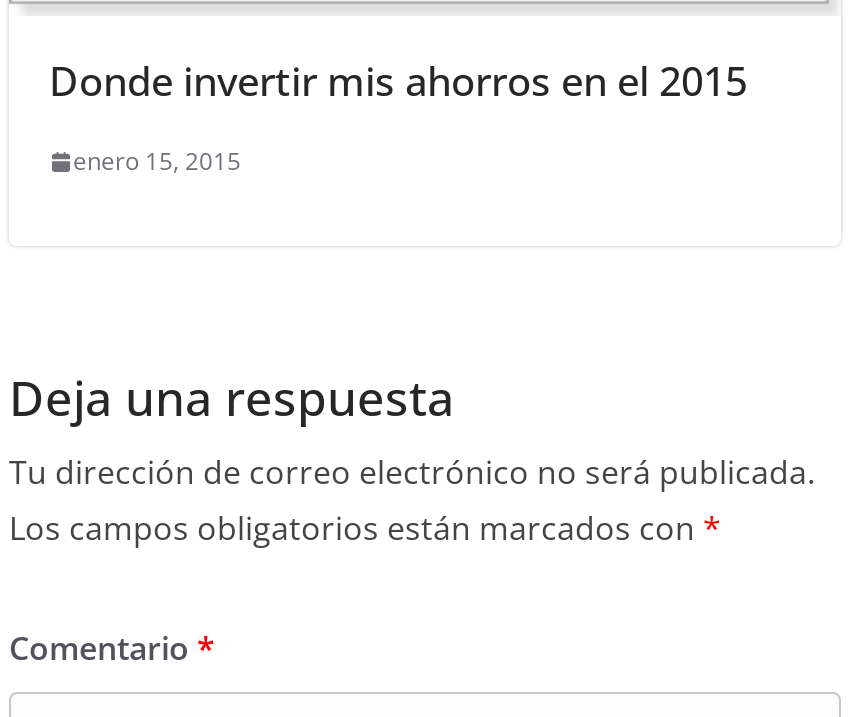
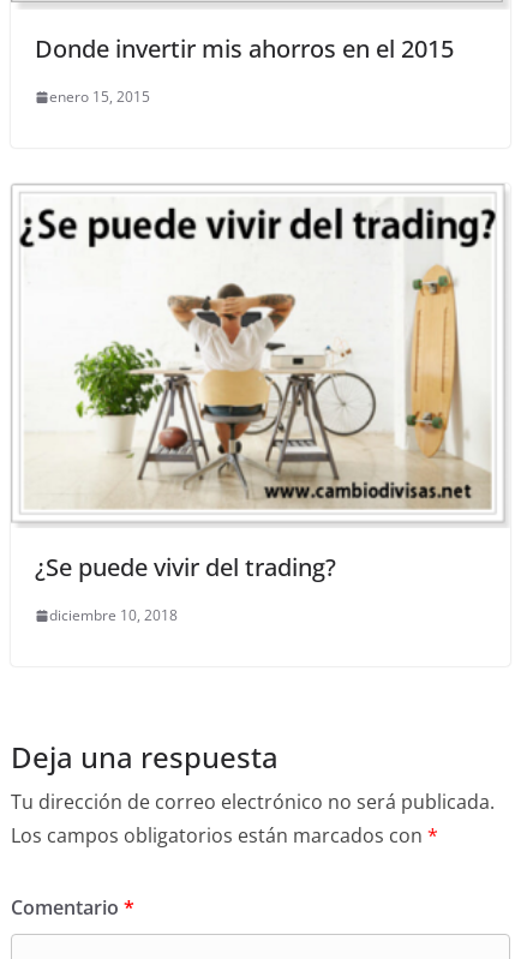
+ [image]
+ ¿Se puede vivir del trading?
+ diciembre 10, 2018
